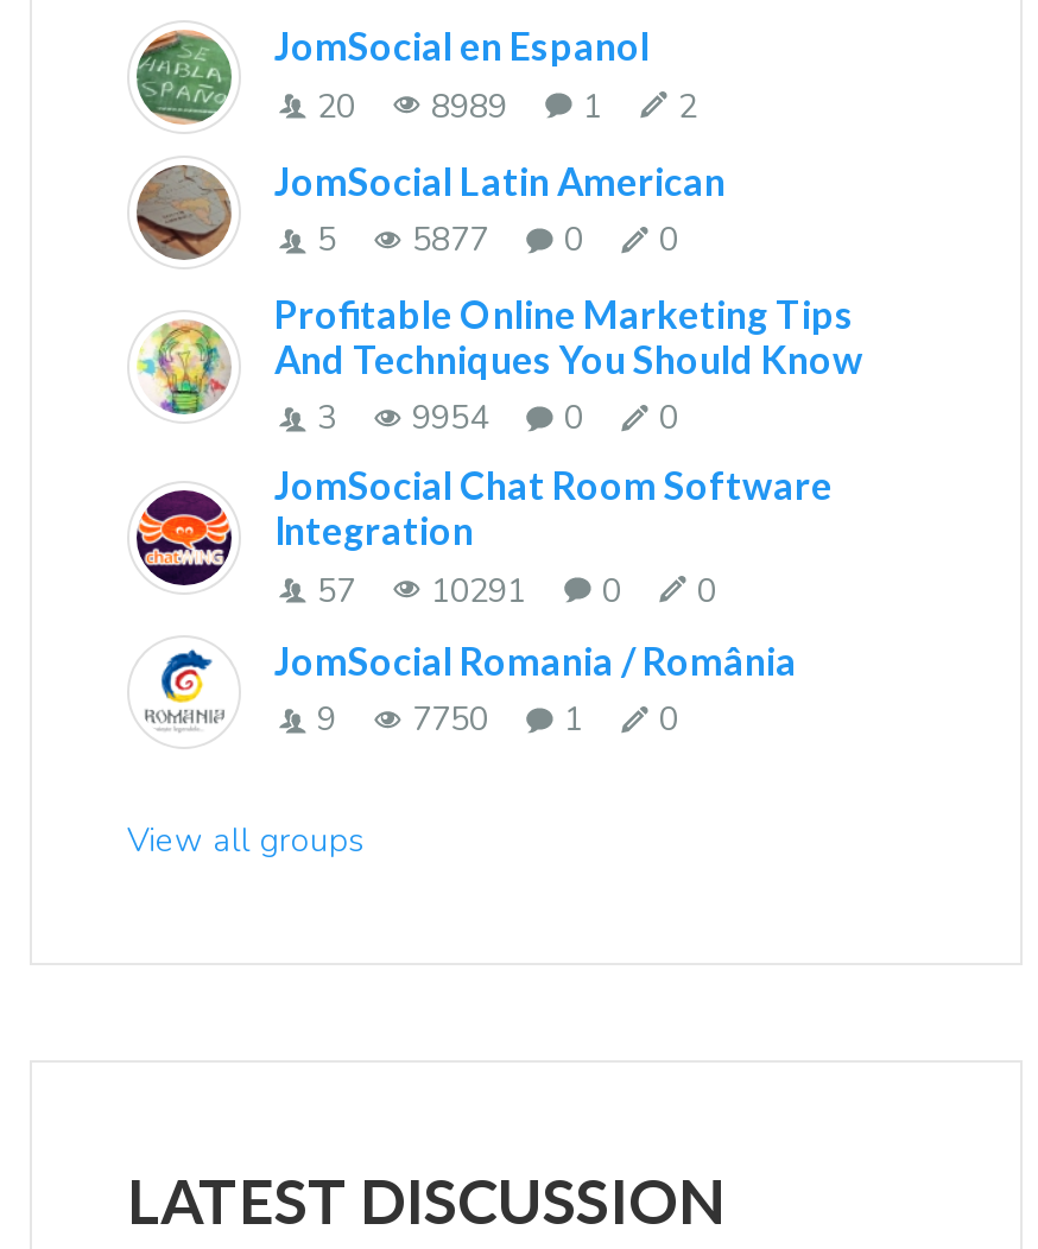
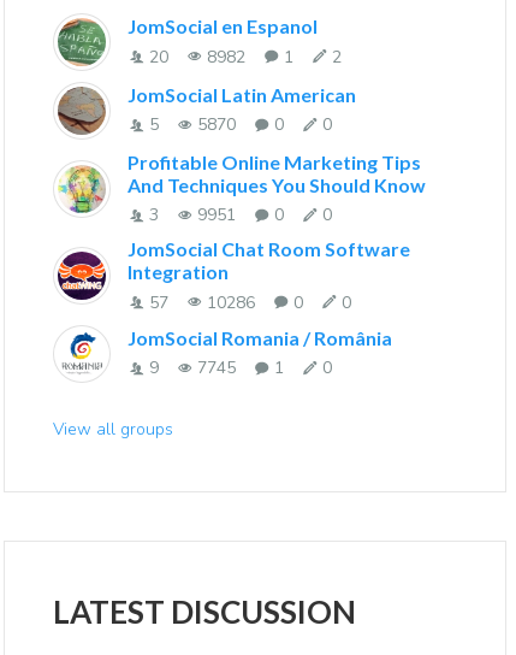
- 20 8989 1 2
+ 20 8982 1 2

- 5 5877 0 0
+ 5 5870 0 0

- 3 9954 0 0
+ 3 9951 0 0

- 57 10291 0 0
+ 57 10286 0 0

- 9 7750 1 0
+ 9 7745 1 0
